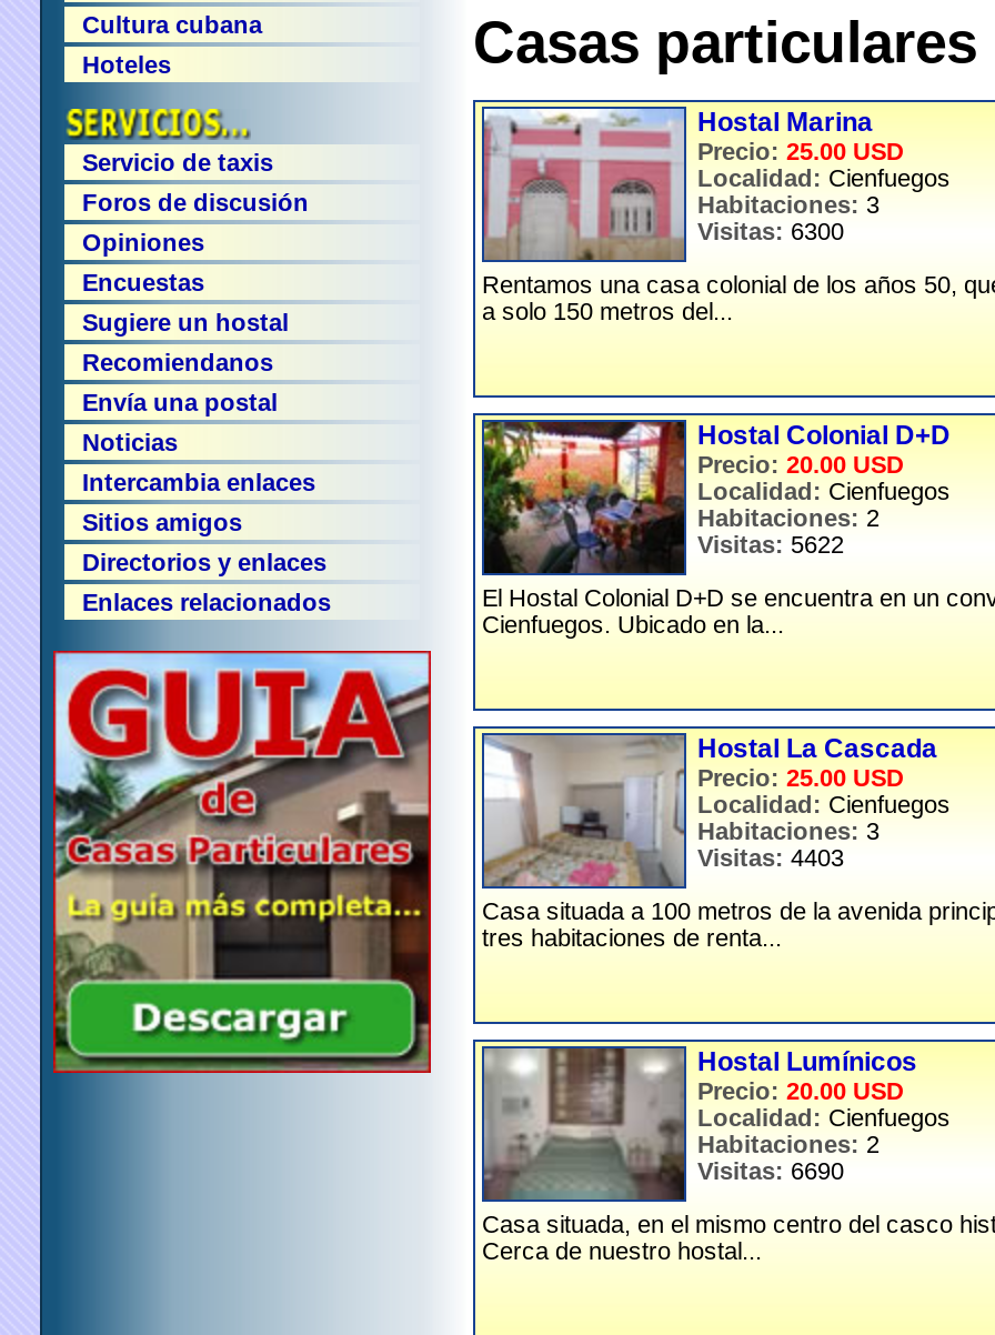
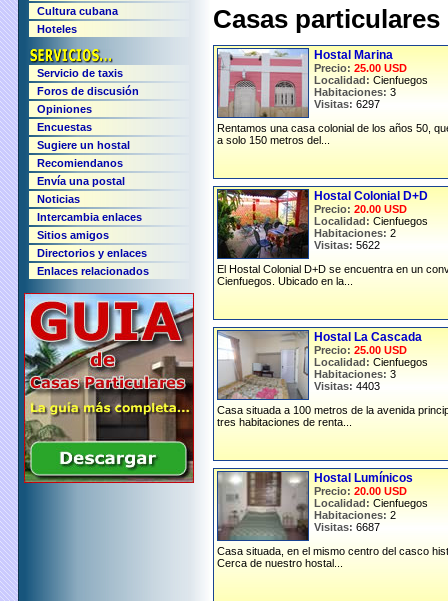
- Visitas: 6300
+ Visitas: 6297

- Visitas: 6690
+ Visitas: 6687
